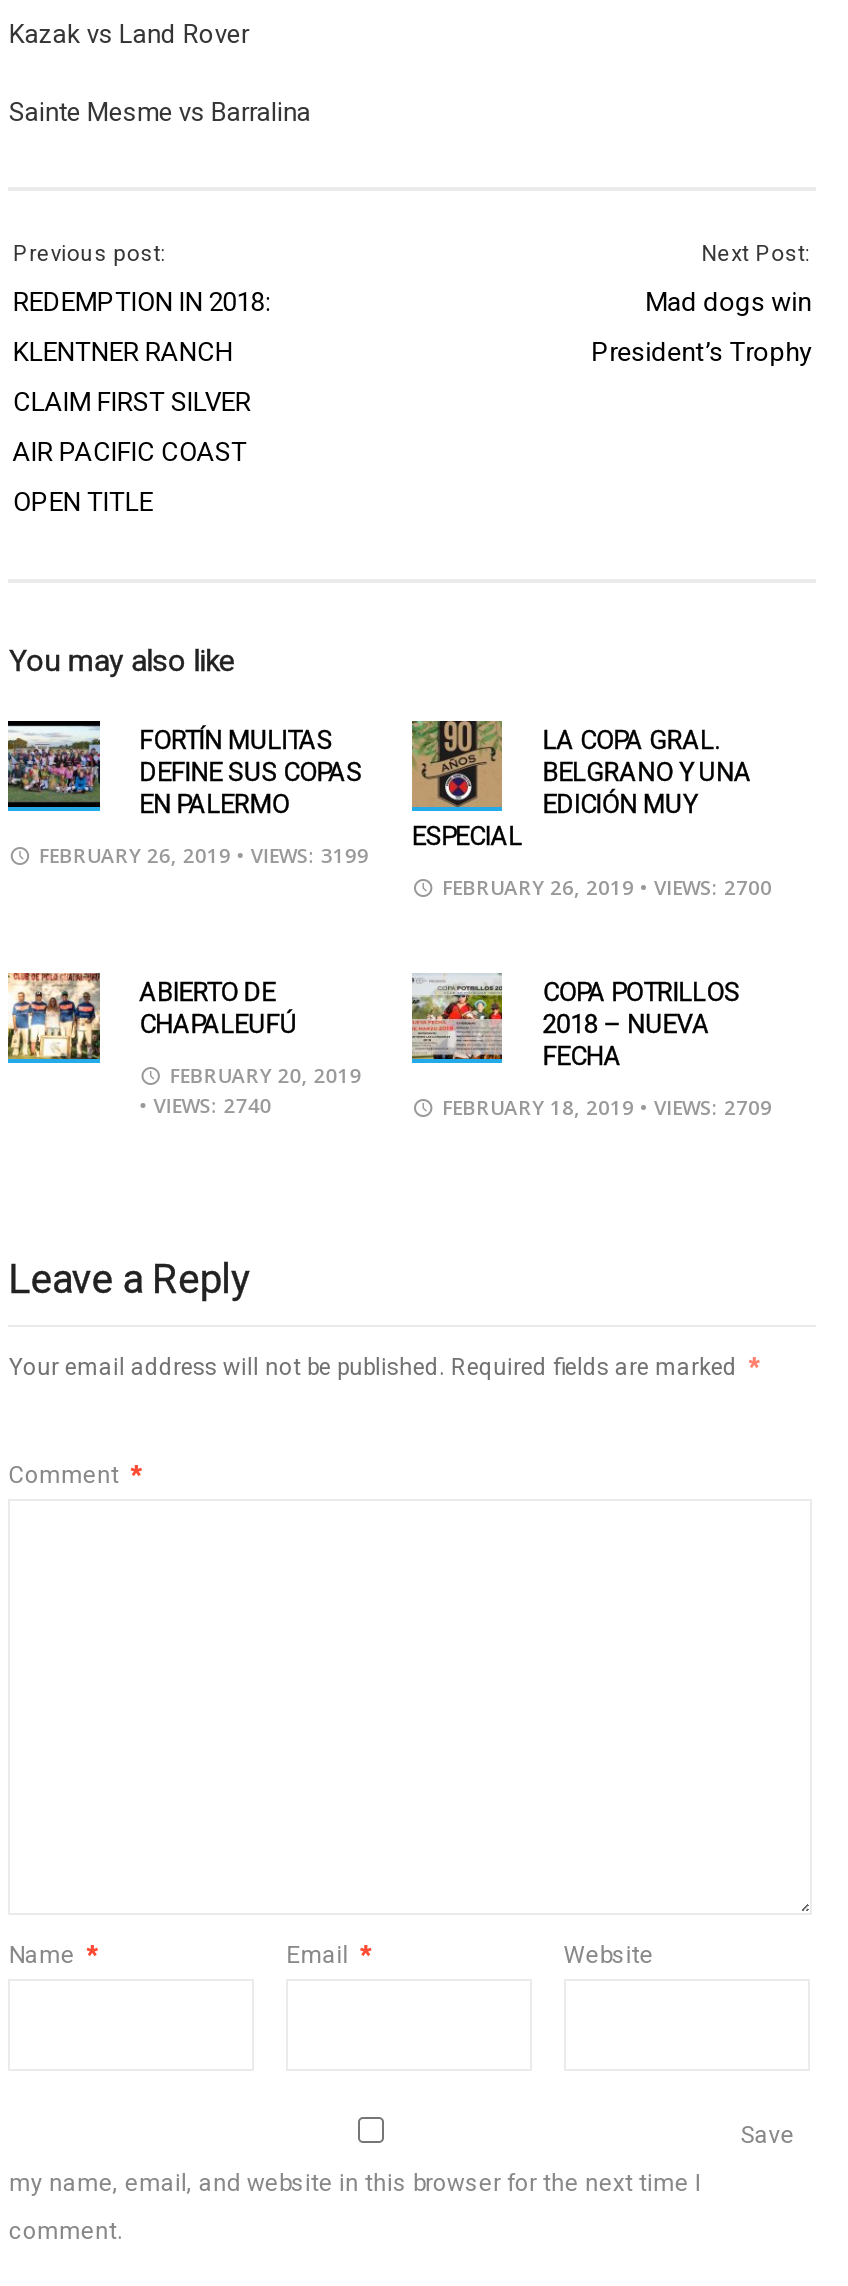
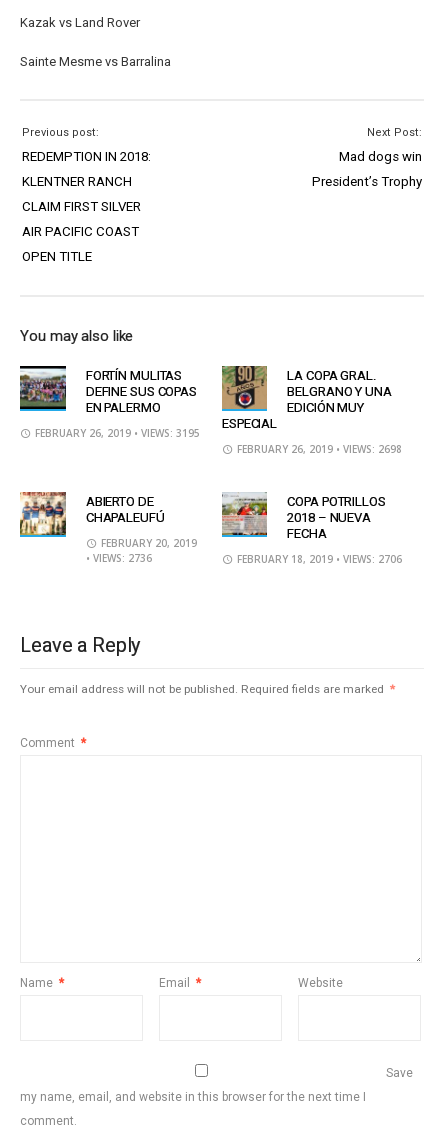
- FEBRUARY 26, 2019 • VIEWS: 3199
+ FEBRUARY 26, 2019 • VIEWS: 3195

- FEBRUARY 26, 2019 • VIEWS: 2700
+ FEBRUARY 26, 2019 • VIEWS: 2698

- • VIEWS: 2740
+ • VIEWS: 2736

- FEBRUARY 18, 2019 • VIEWS: 2709
+ FEBRUARY 18, 2019 • VIEWS: 2706
